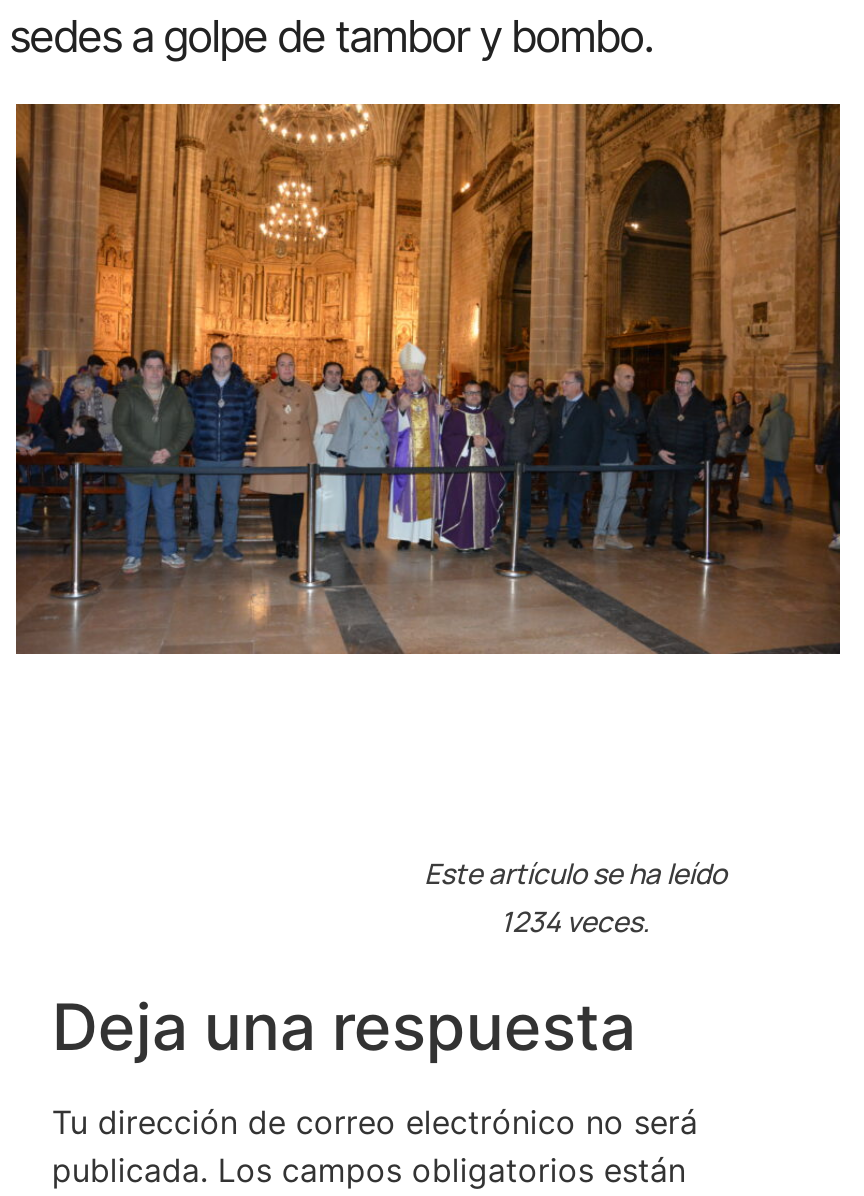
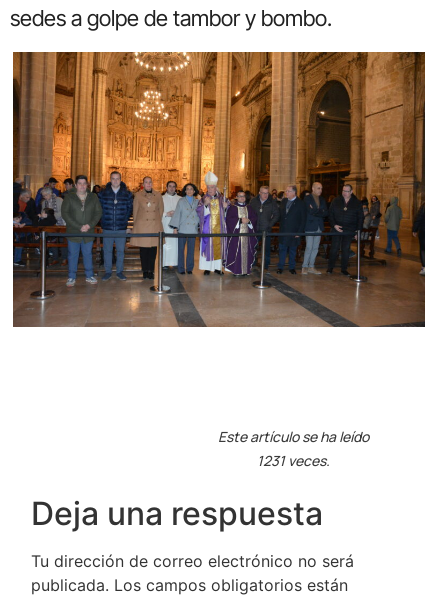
- 1234 veces.
+ 1231 veces.
